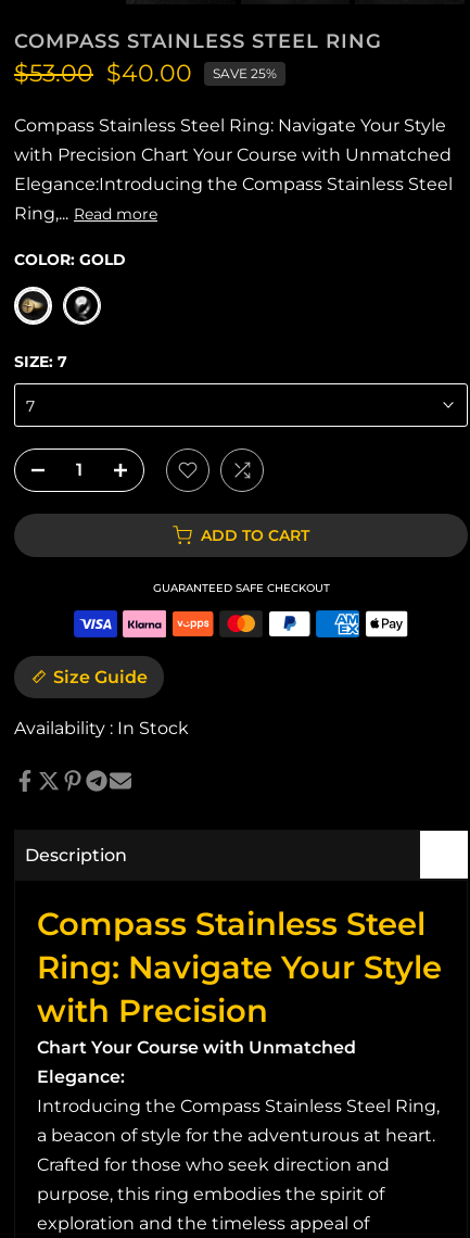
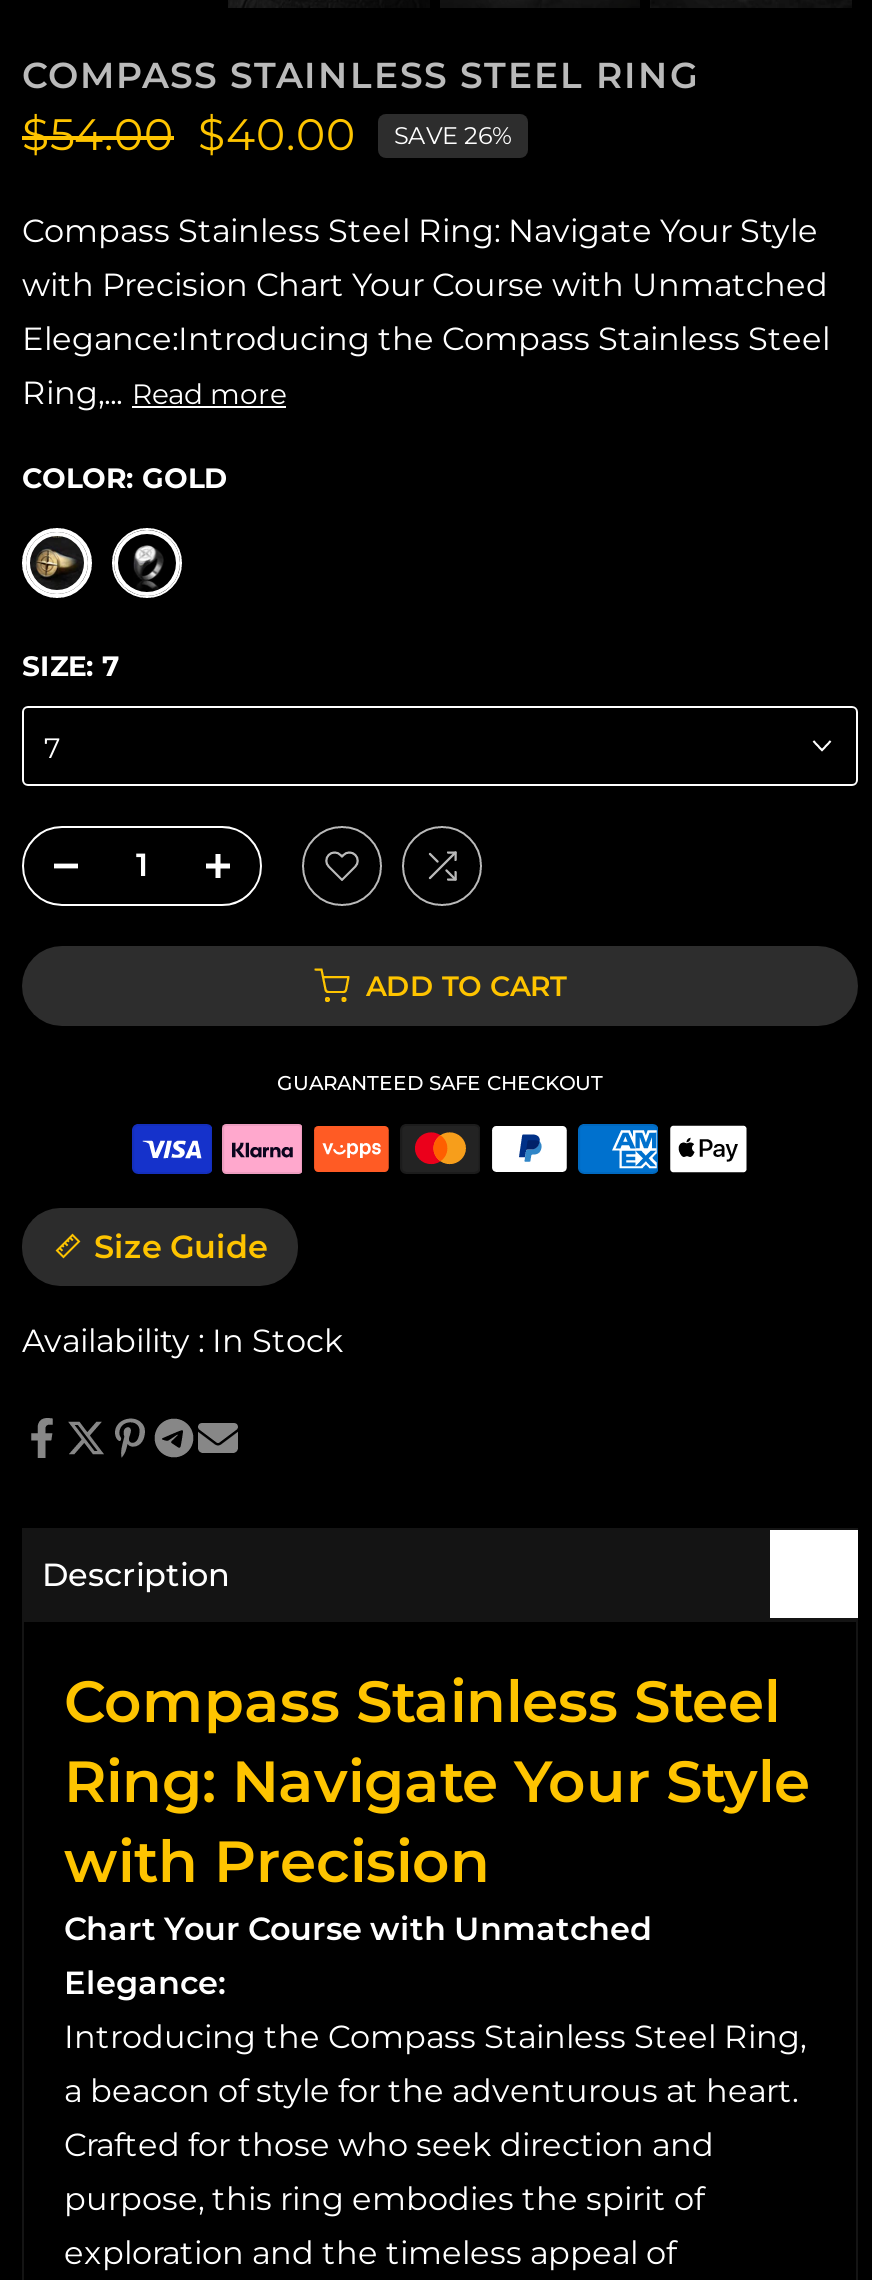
- $53.00 $40.00
+ $54.00 $40.00

- SAVE 25%
+ SAVE 26%
